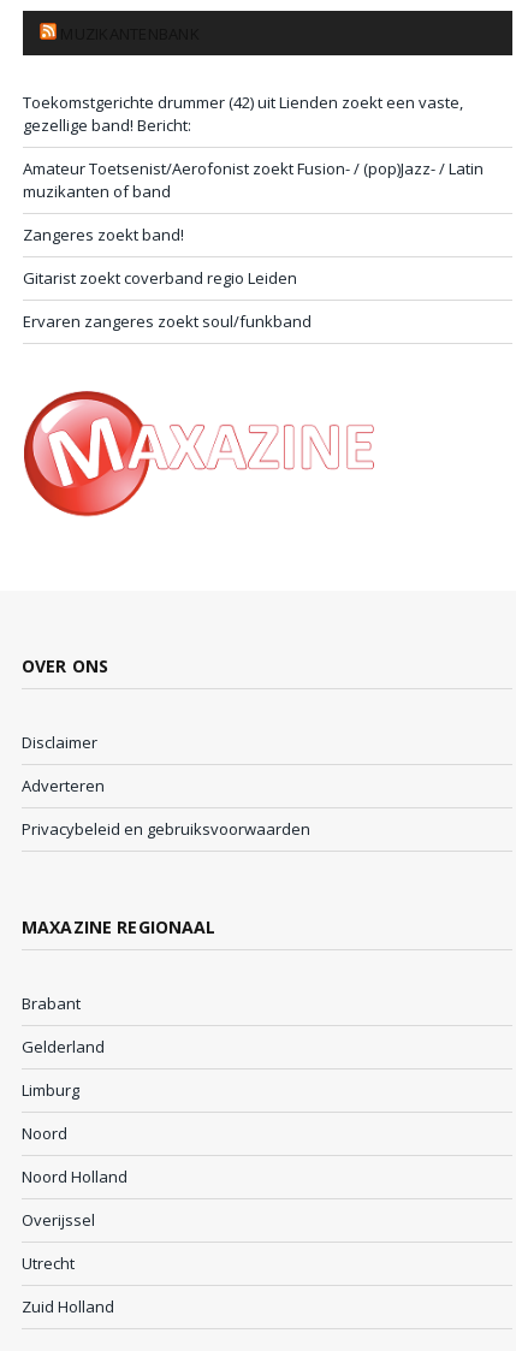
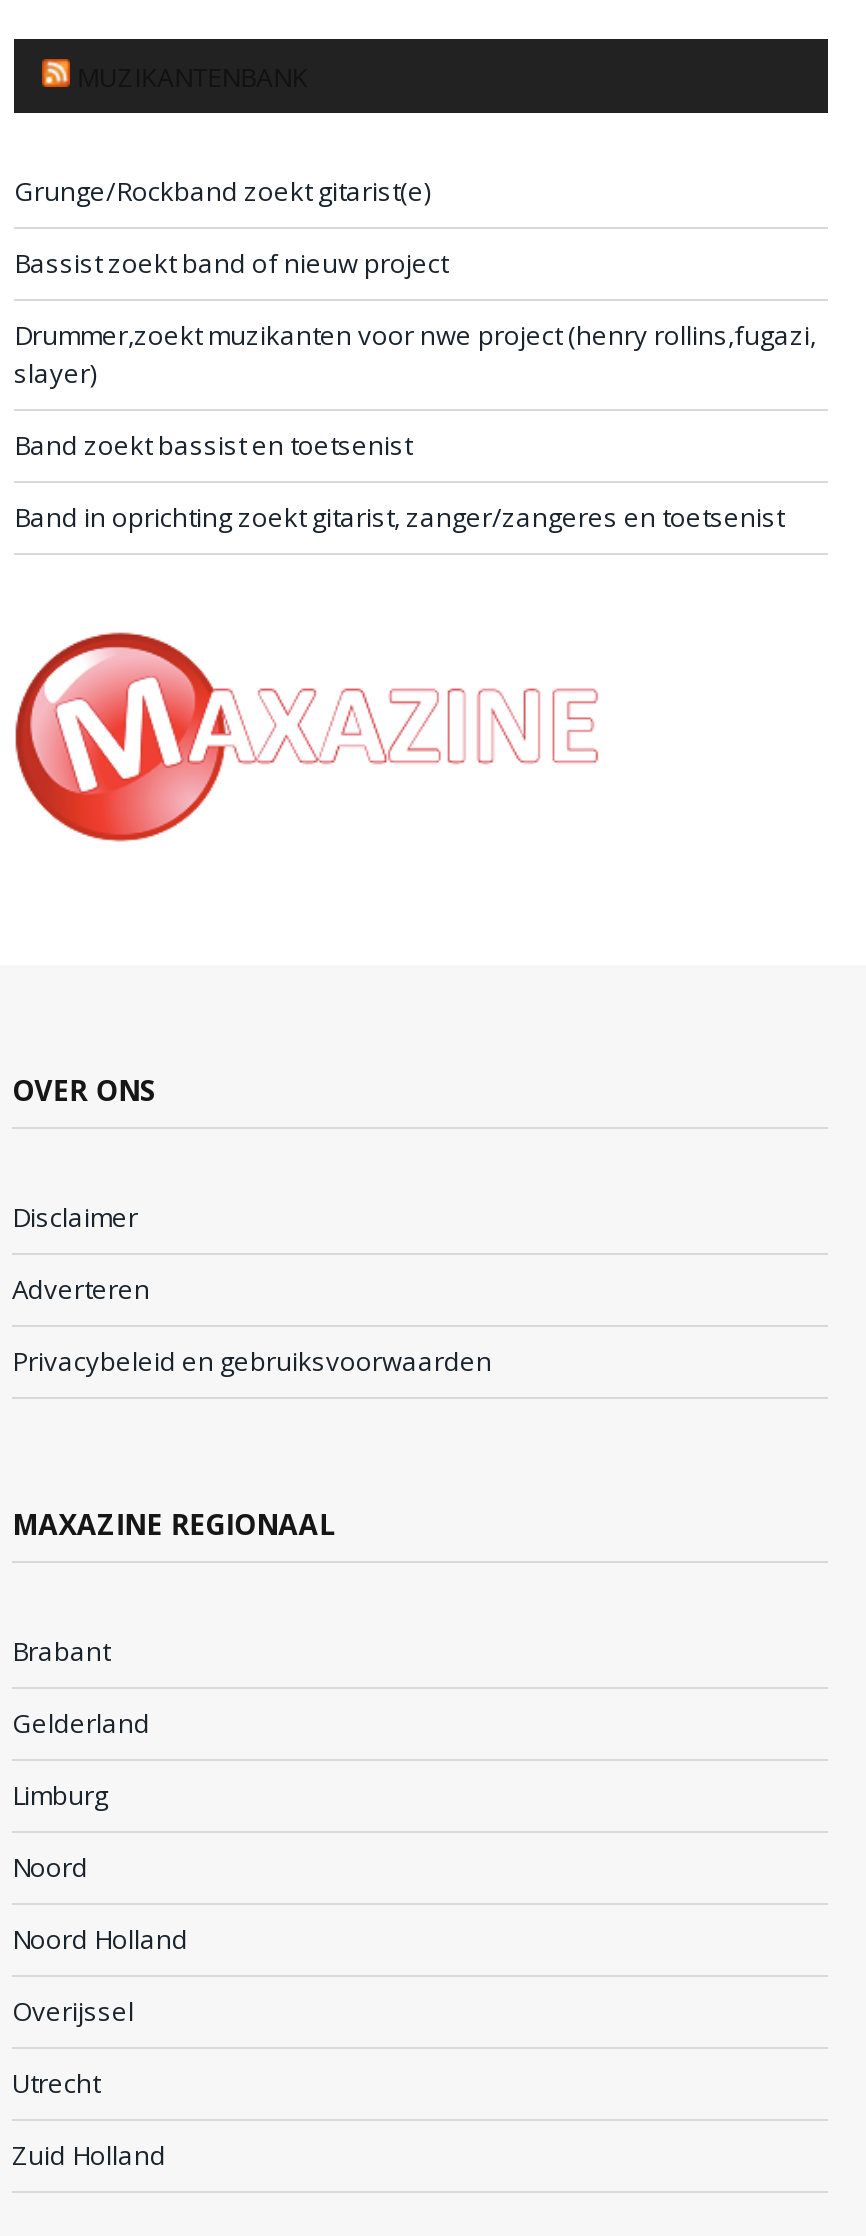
- Toekomstgerichte drummer (42) uit Lienden zoekt een vaste,
- gezellige band! Bericht:
+ Grunge/Rockband zoekt gitarist(e)

- Amateur Toetsenist/Aerofonist zoekt Fusion- / (pop)Jazz- / Latin
- muzikanten of band
+ Bassist zoekt band of nieuw project

- Zangeres zoekt band!
+ Drummer,zoekt muzikanten voor nwe project (henry rollins,fugazi,
+ slayer)

- Gitarist zoekt coverband regio Leiden
+ Band zoekt bassist en toetsenist

- Ervaren zangeres zoekt soul/funkband
+ Band in oprichting zoekt gitarist, zanger/zangeres en toetsenist
